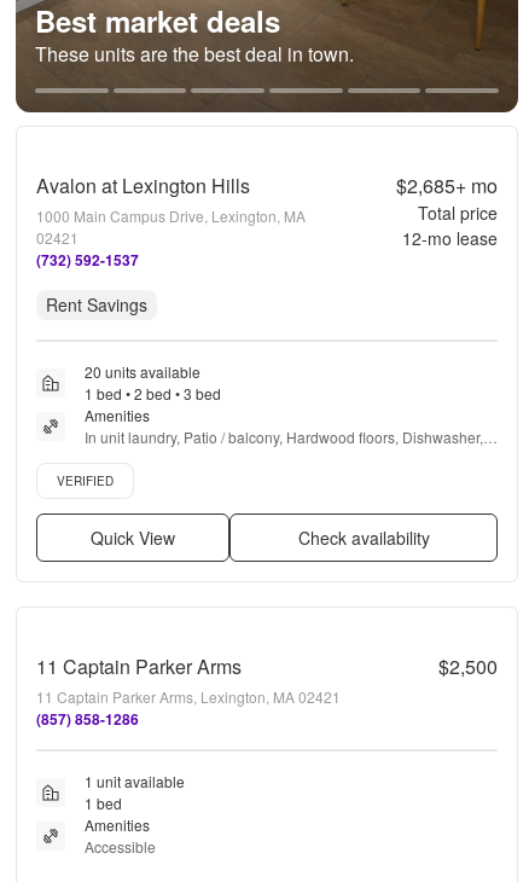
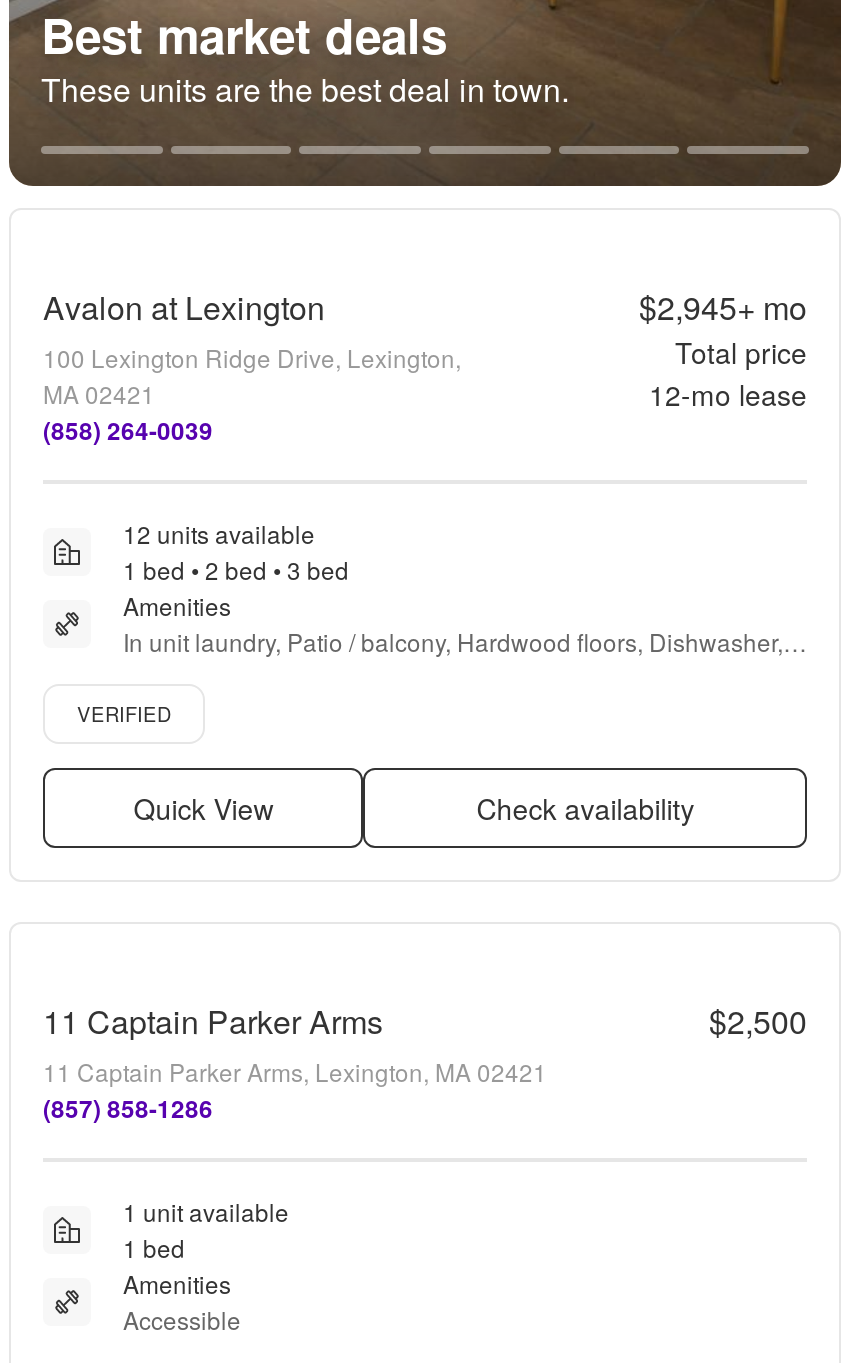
- Avalon at Lexington Hills
- 1000 Main Campus Drive, Lexington, MA
- 02421
- (732) 592-1537
+ Avalon at Lexington
+ 100 Lexington Ridge Drive, Lexington,
+ MA 02421
+ (858) 264-0039

- $2,685+ mo
+ $2,945+ mo

- Rent Savings
- 20 units available
+ 12 units available
